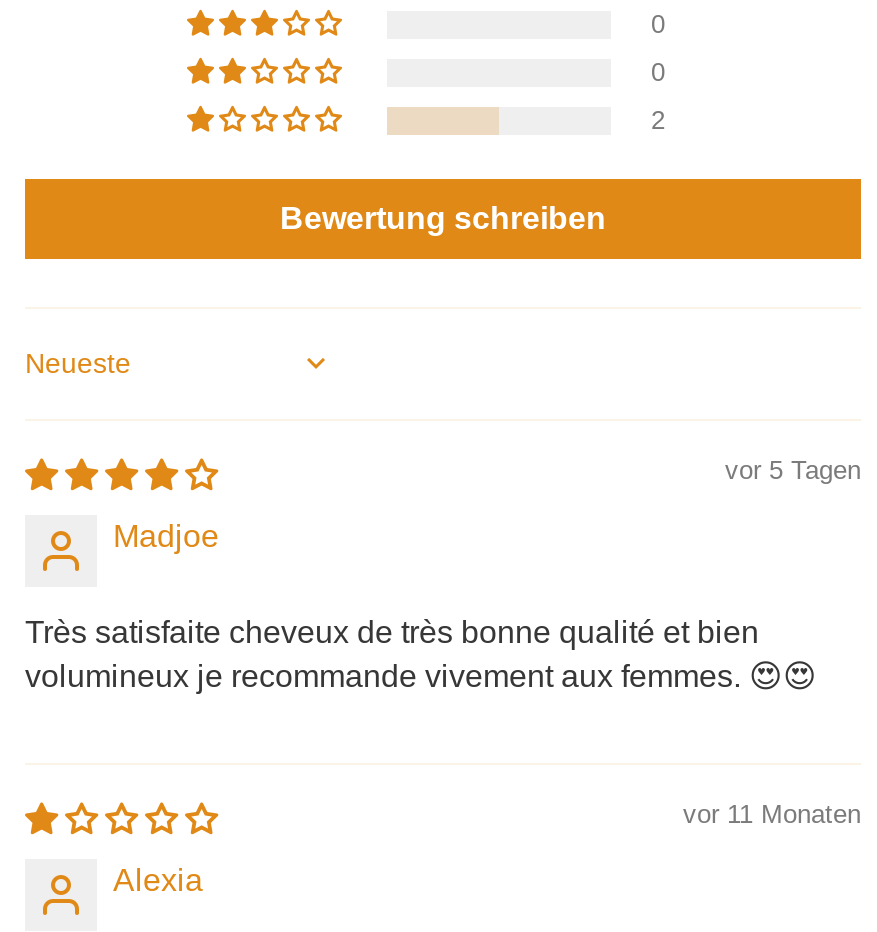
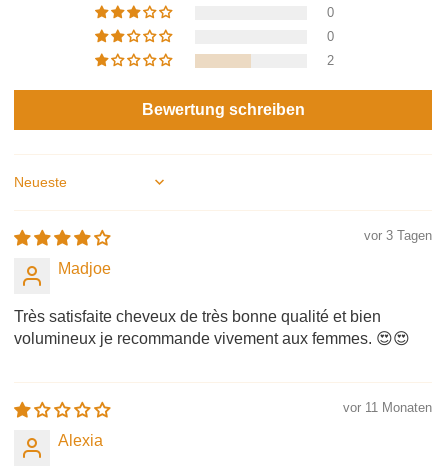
- vor 5 Tagen
+ vor 3 Tagen
